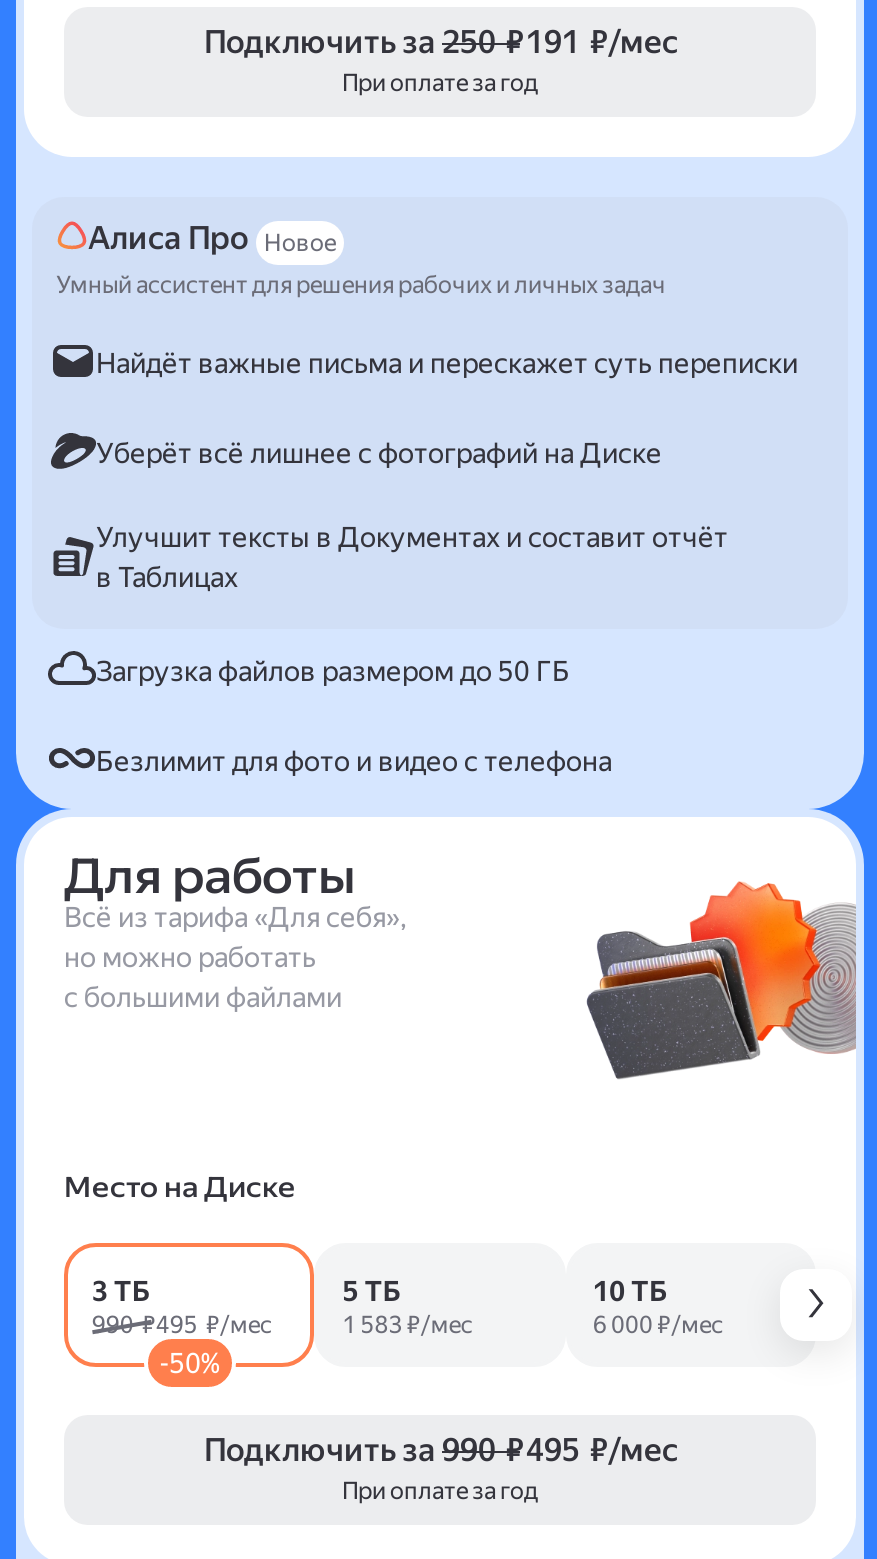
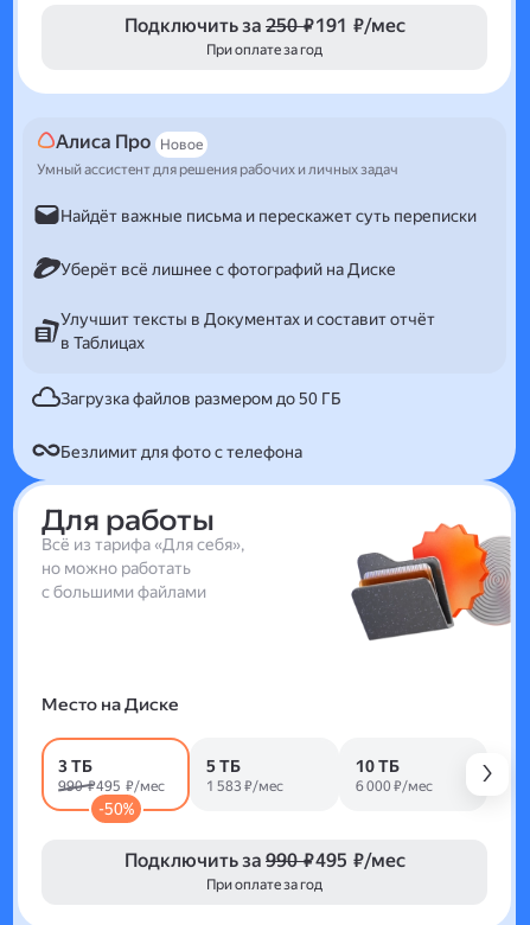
- Безлимит для фото и видео с телефона
+ Безлимит для фото с телефона
